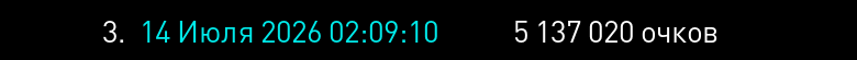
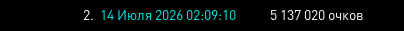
- 3. 14 Июля 2026 02:09:10 5 137 020 очков
+ 2. 14 Июля 2026 02:09:10 5 137 020 очков
